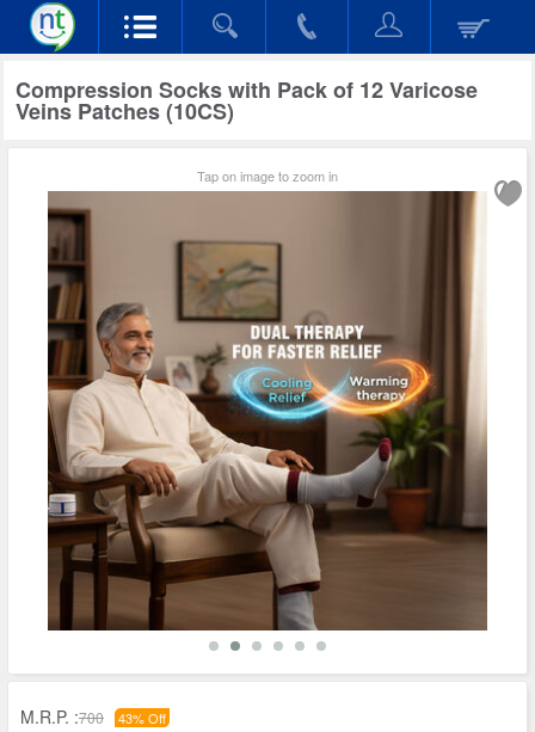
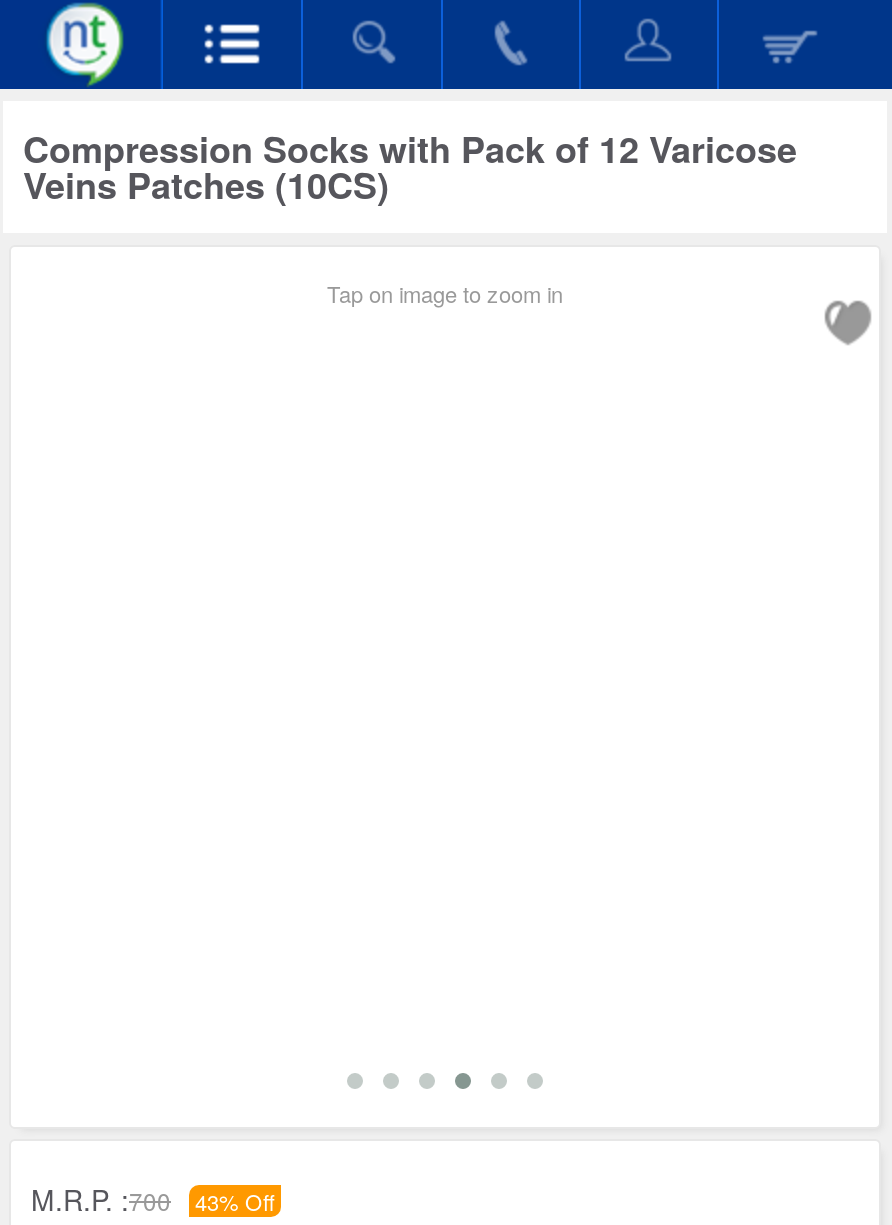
- [image]
